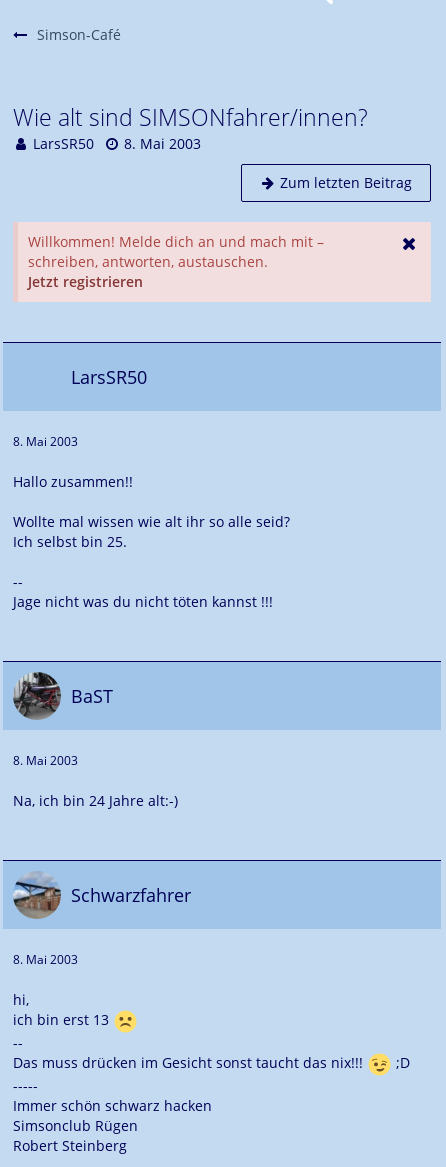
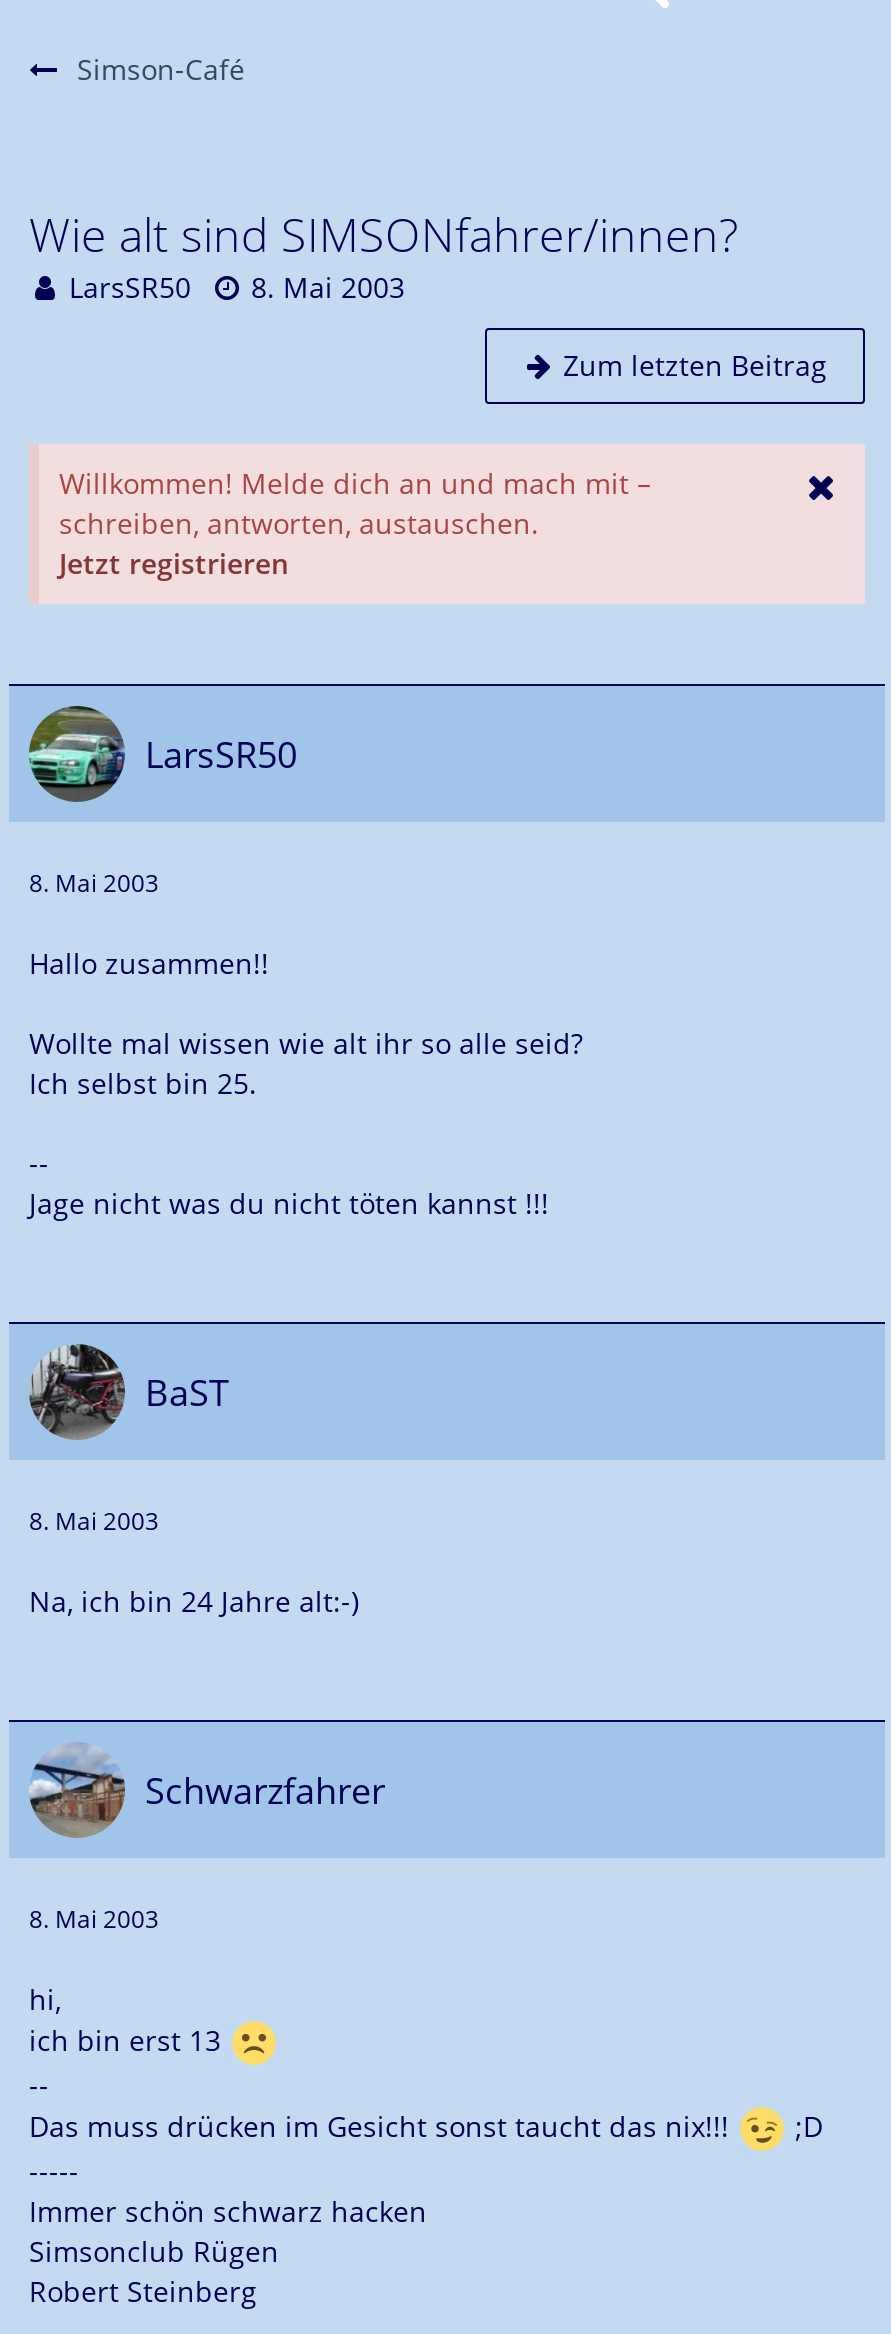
+ [image]
